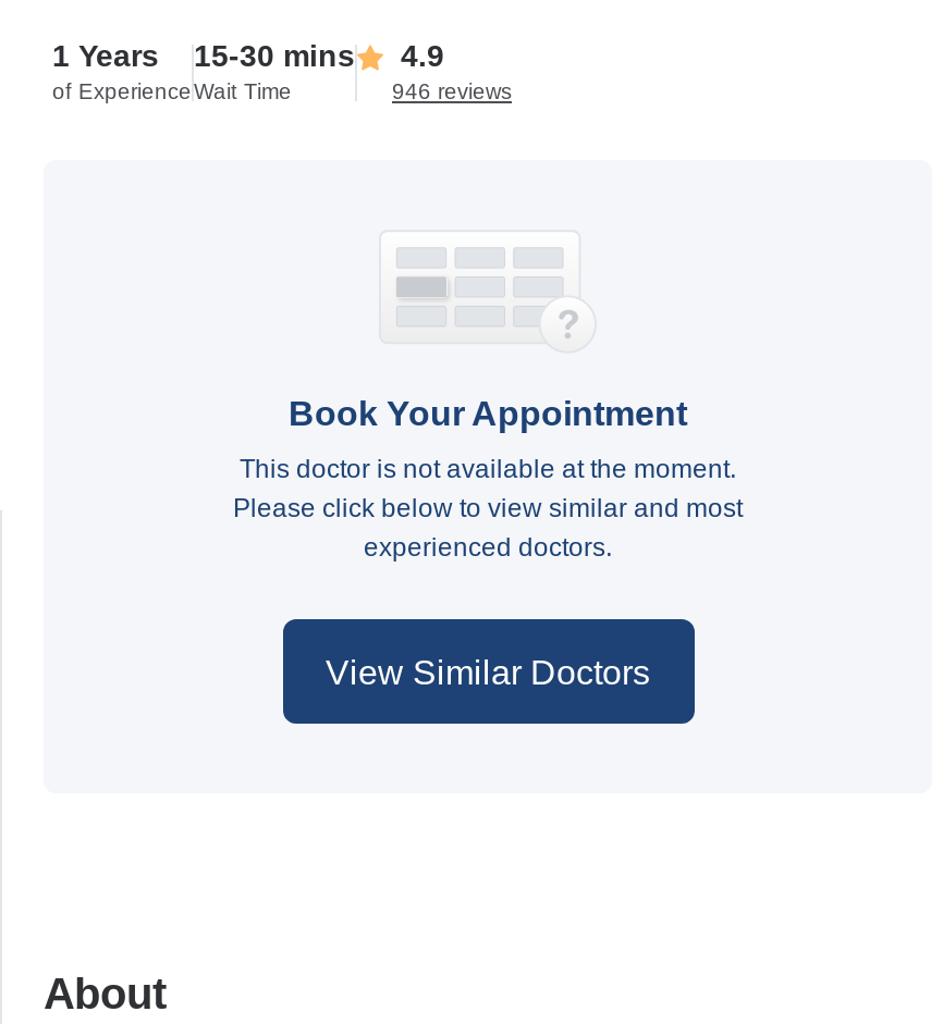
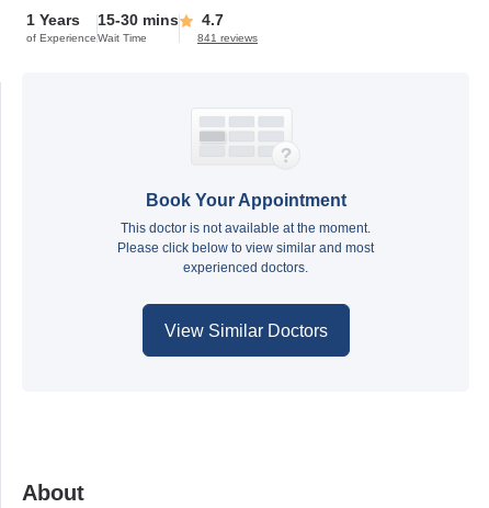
- 1 Years 15-30 mins 4.9
+ 1 Years 15-30 mins 4.7

- 946 reviews
+ 841 reviews
